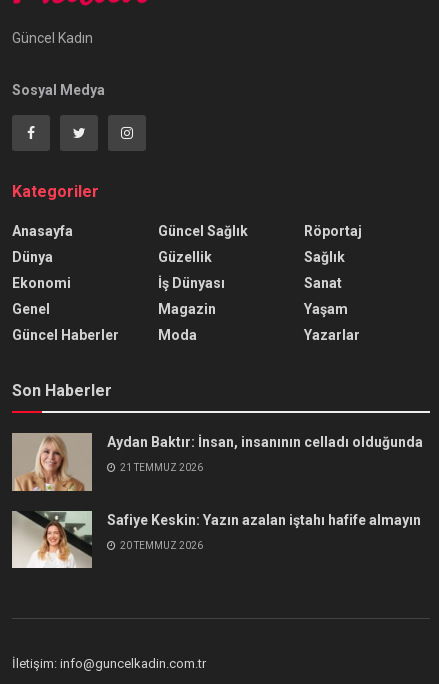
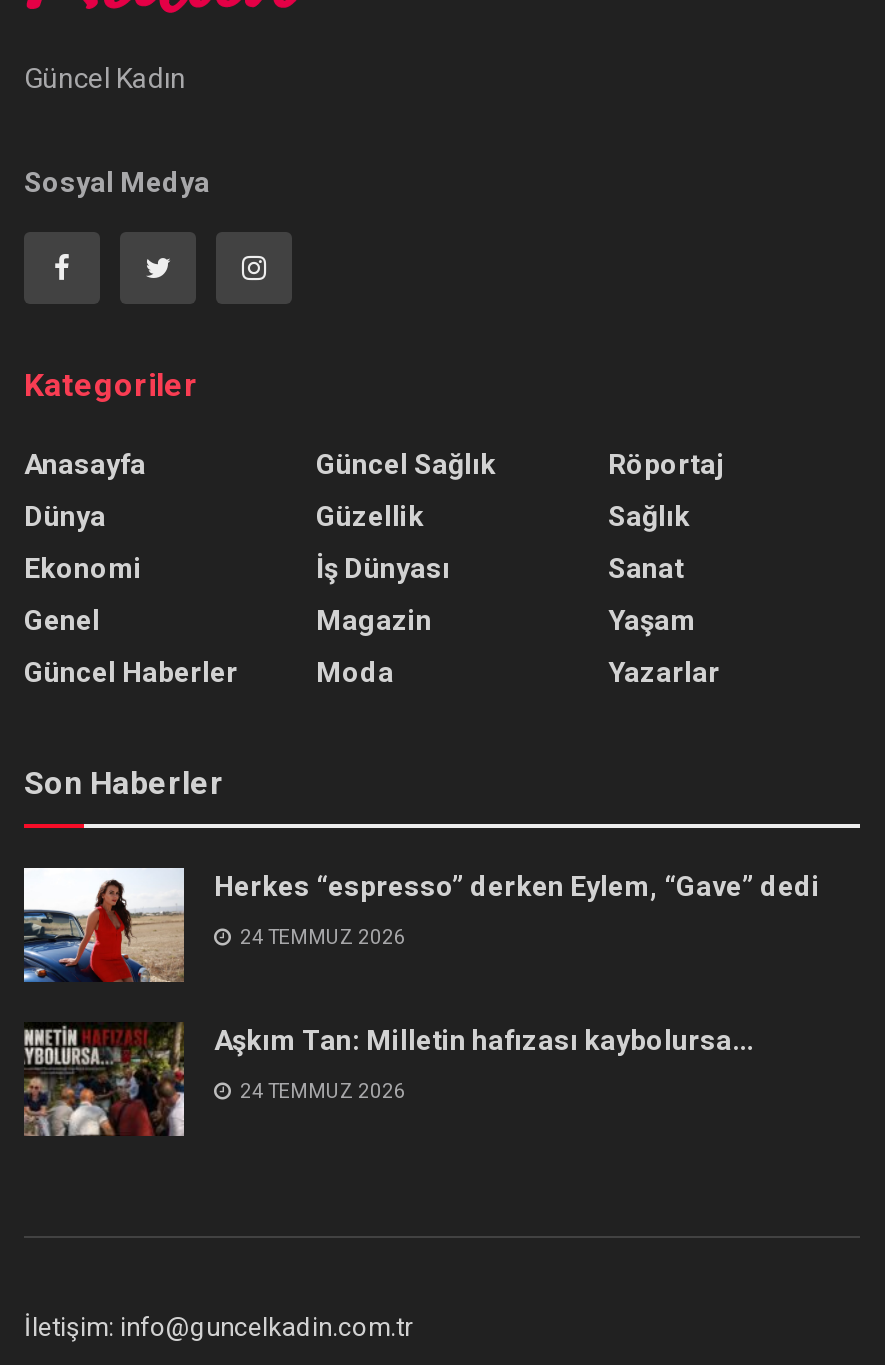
- [image]
- Aydan Baktır: İnsan, insanının celladı olduğunda
+ [image]
+ Herkes “espresso” derken Eylem, “Gave” dedi

- 21 TEMMUZ 2026
+ 24 TEMMUZ 2026

- [image]
- Safiye Keskin: Yazın azalan iştahı hafife almayın
+ [image]
+ Aşkım Tan: Milletin hafızası kaybolursa…

- 20 TEMMUZ 2026
+ 24 TEMMUZ 2026
